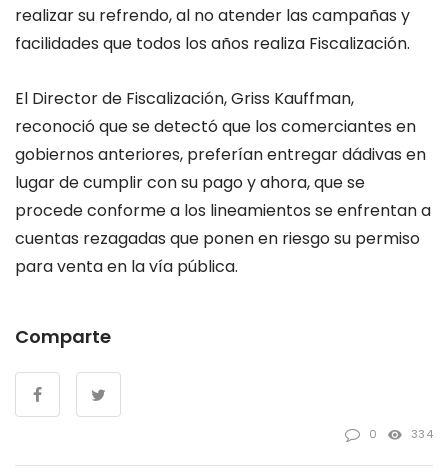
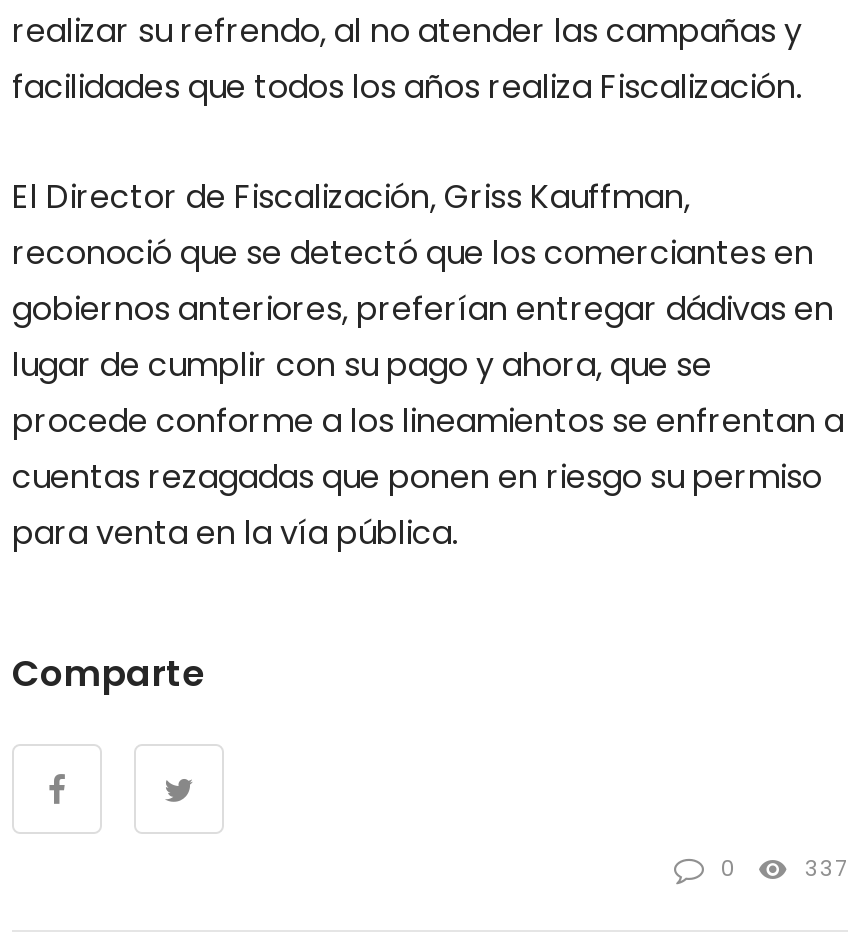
- 334
+ 337
